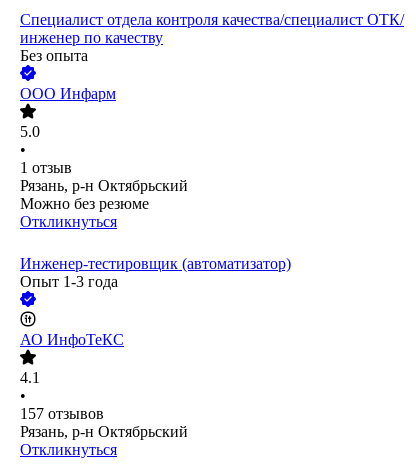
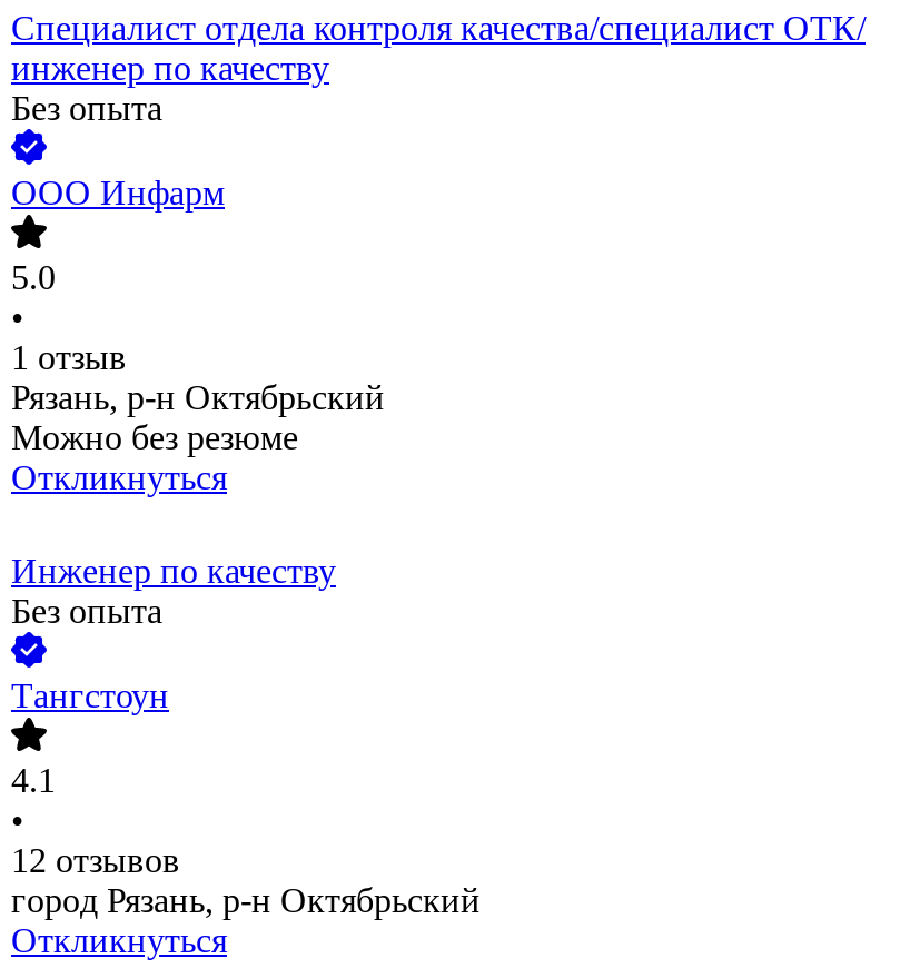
- Инженер-тестировщик (автоматизатор)
- Опыт 1-3 года
+ Инженер по качеству
+ Без опыта

- АО ИнфоТеКС
+ Тангстоун

- 157 отзывов
- Рязань, р-н Октябрьский
+ 12 отзывов
+ город Рязань, р-н Октябрьский
